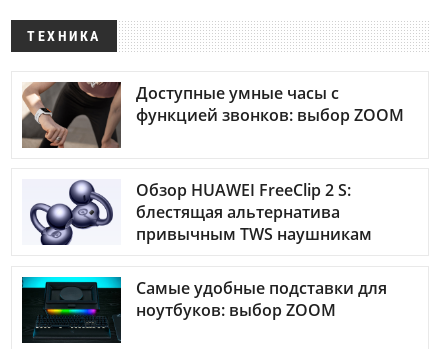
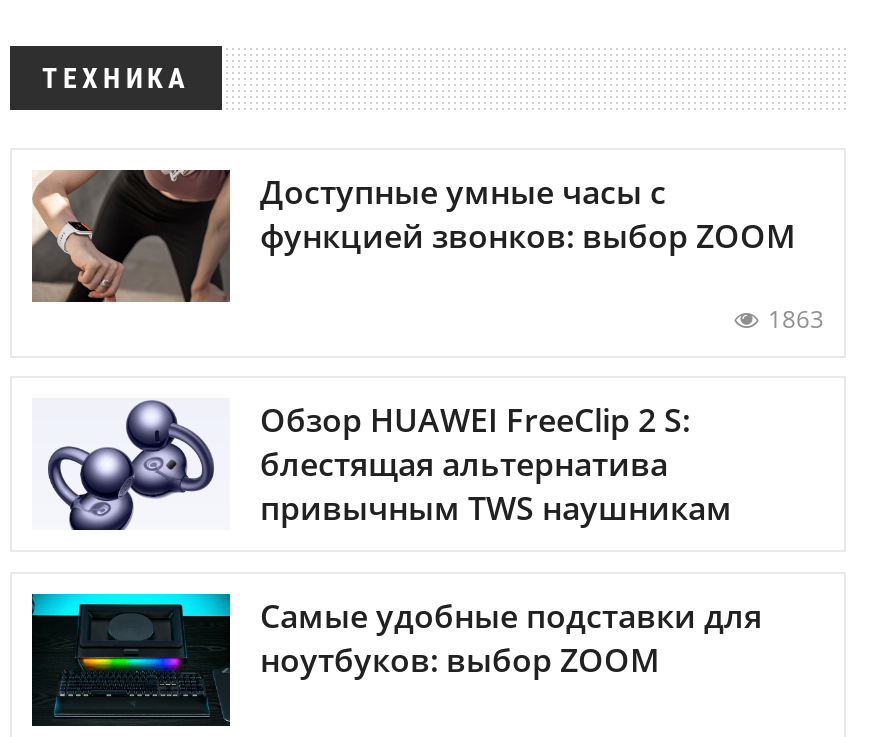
+ 1863
